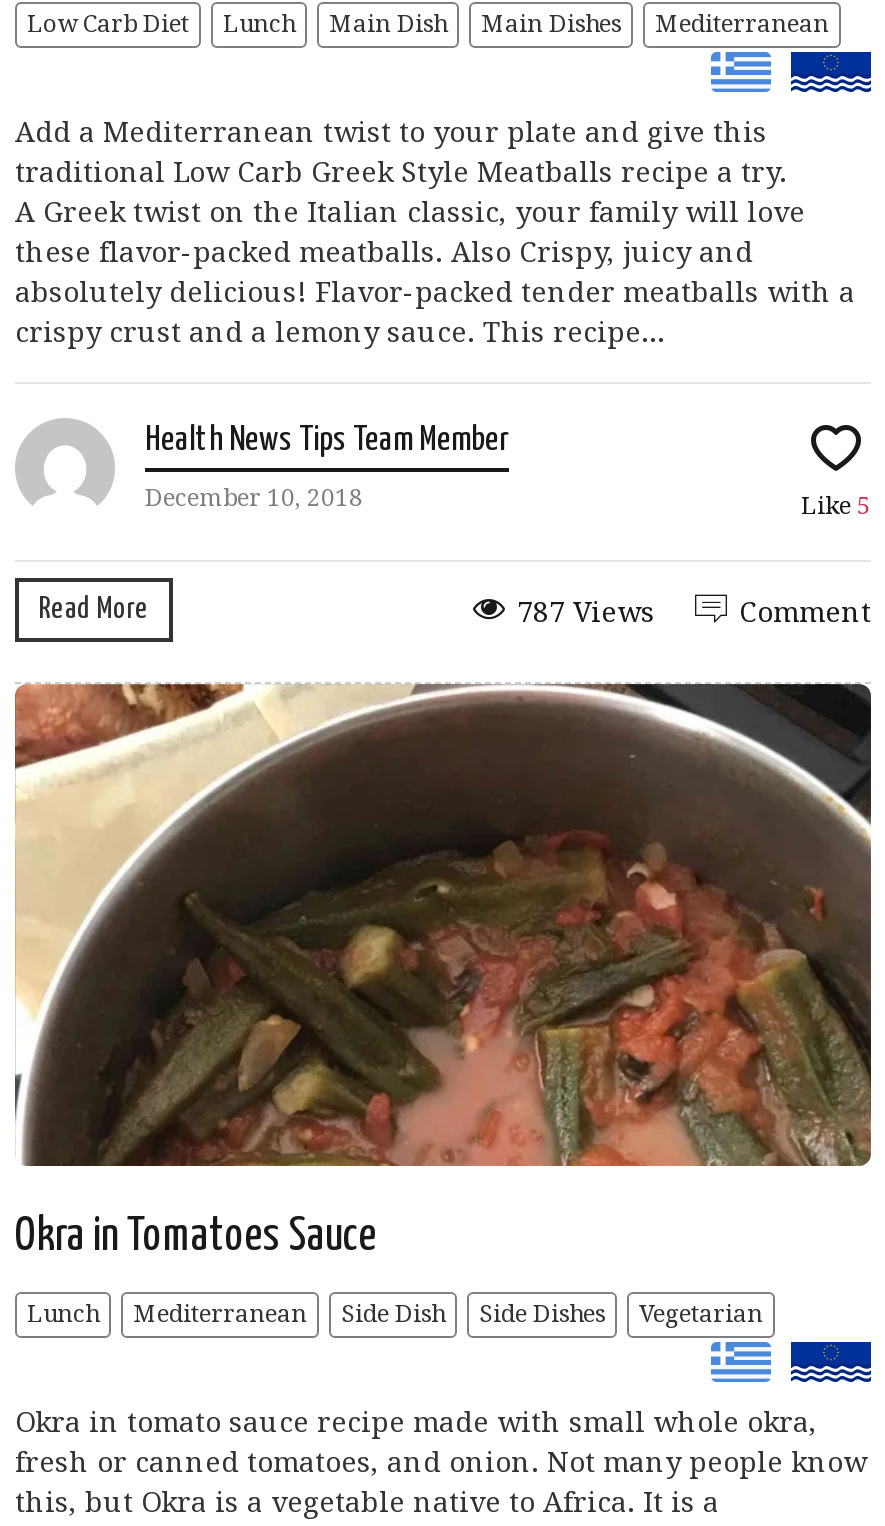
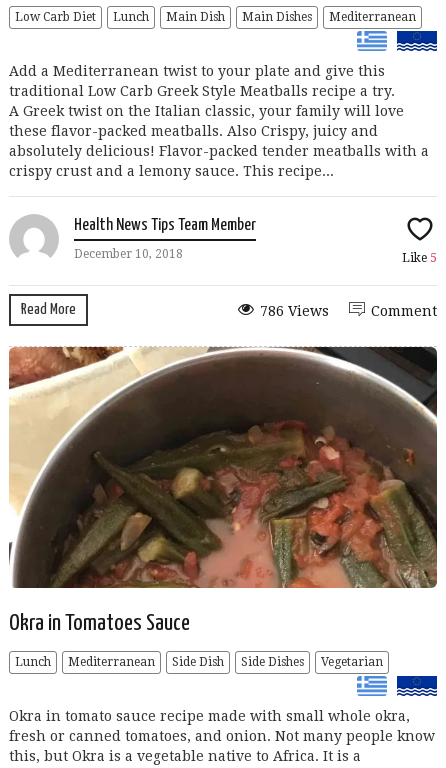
- 787 Views
+ 786 Views
